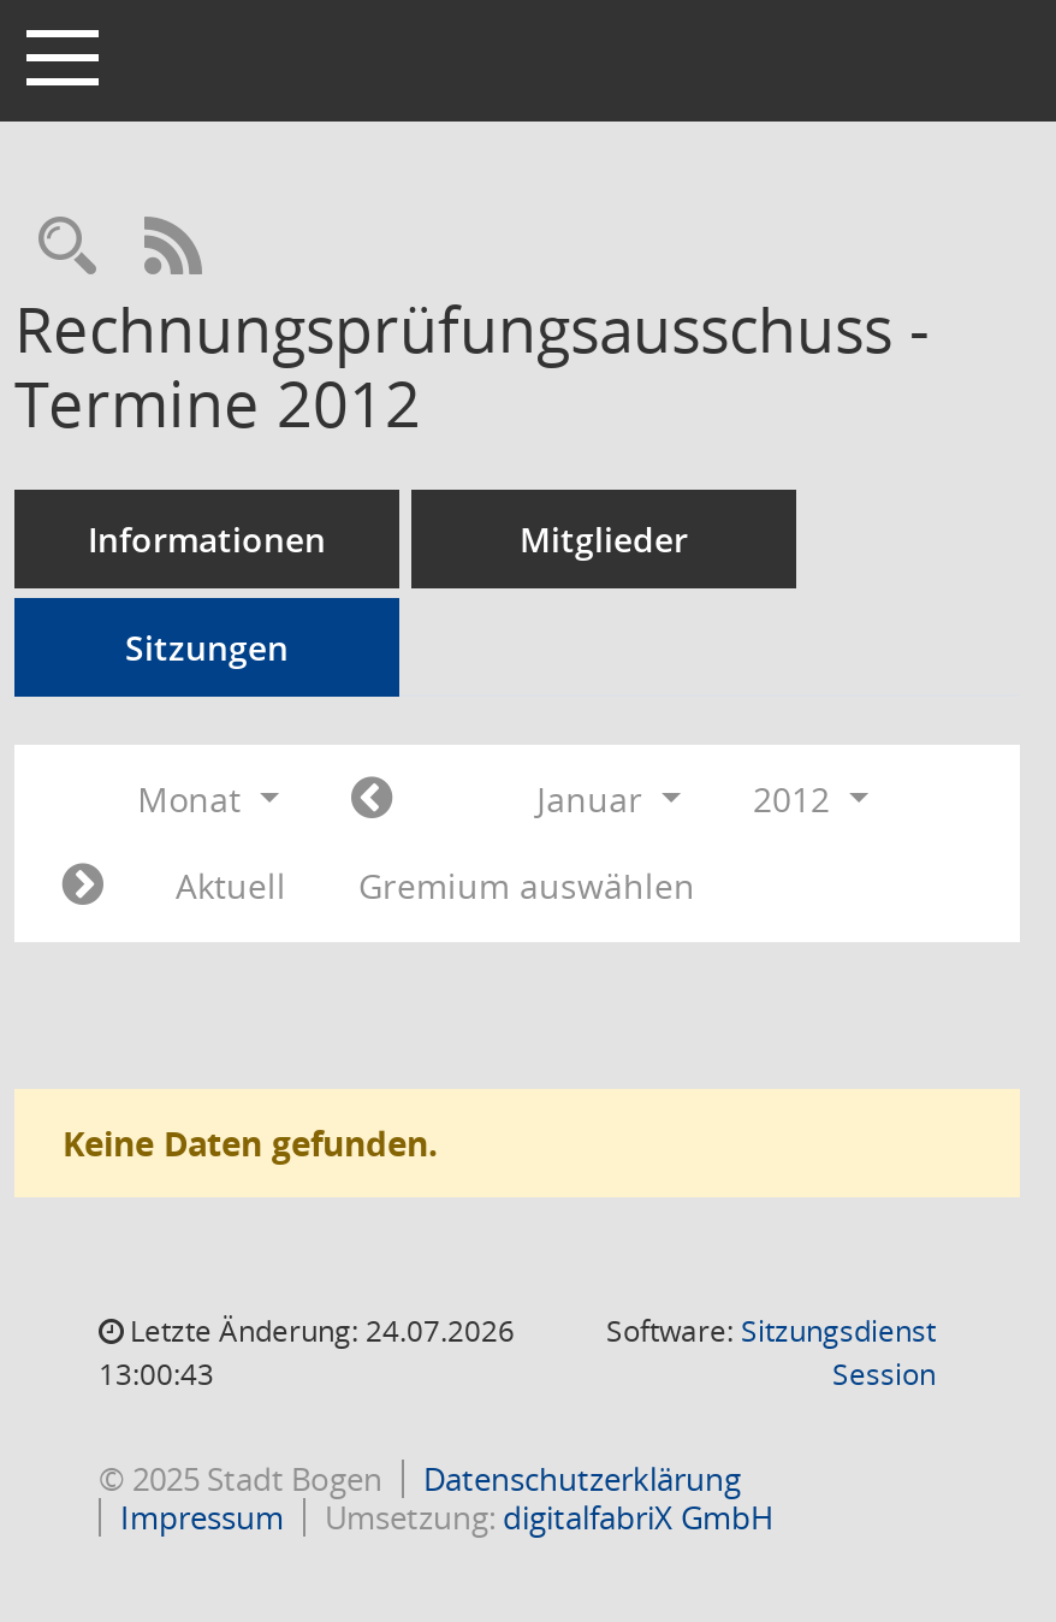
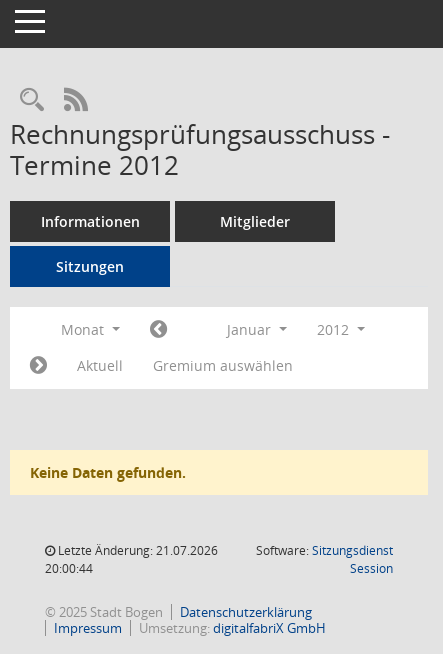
- Letzte Änderung: 24.07.2026
+ Letzte Änderung: 21.07.2026

- 13:00:43
+ 20:00:44
